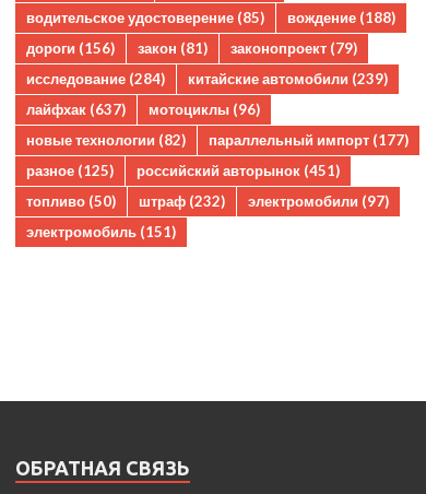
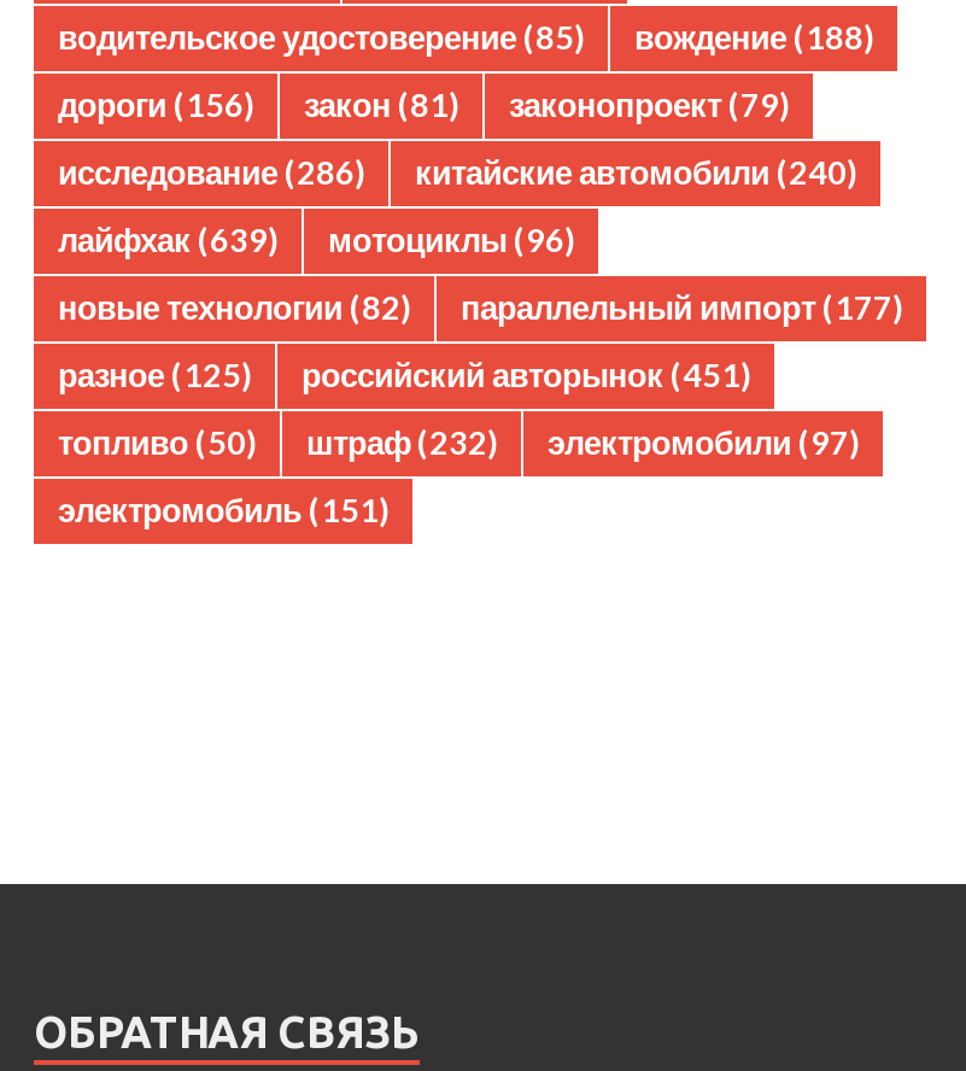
- исследование (284)
+ исследование (286)

- китайские автомобили (239)
+ китайские автомобили (240)

- лайфхак (637) мотоциклы (96)
+ лайфхак (639) мотоциклы (96)
